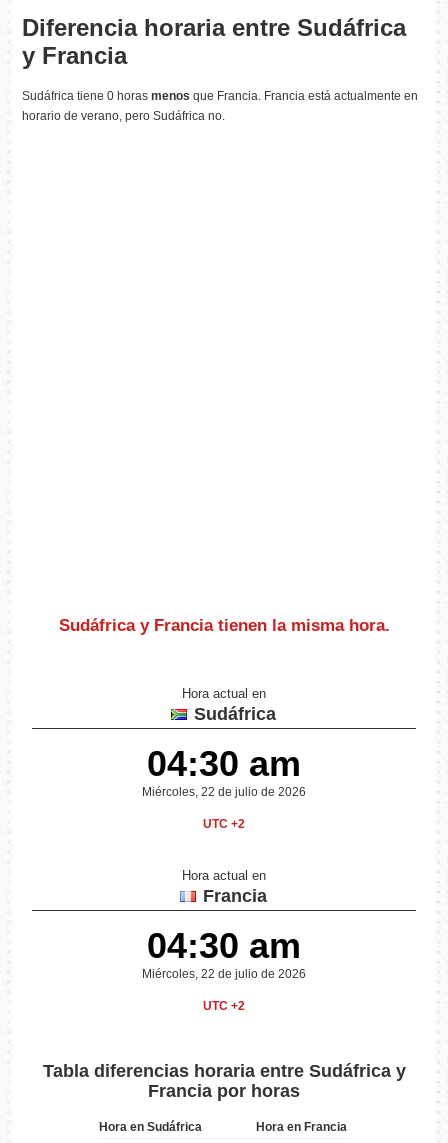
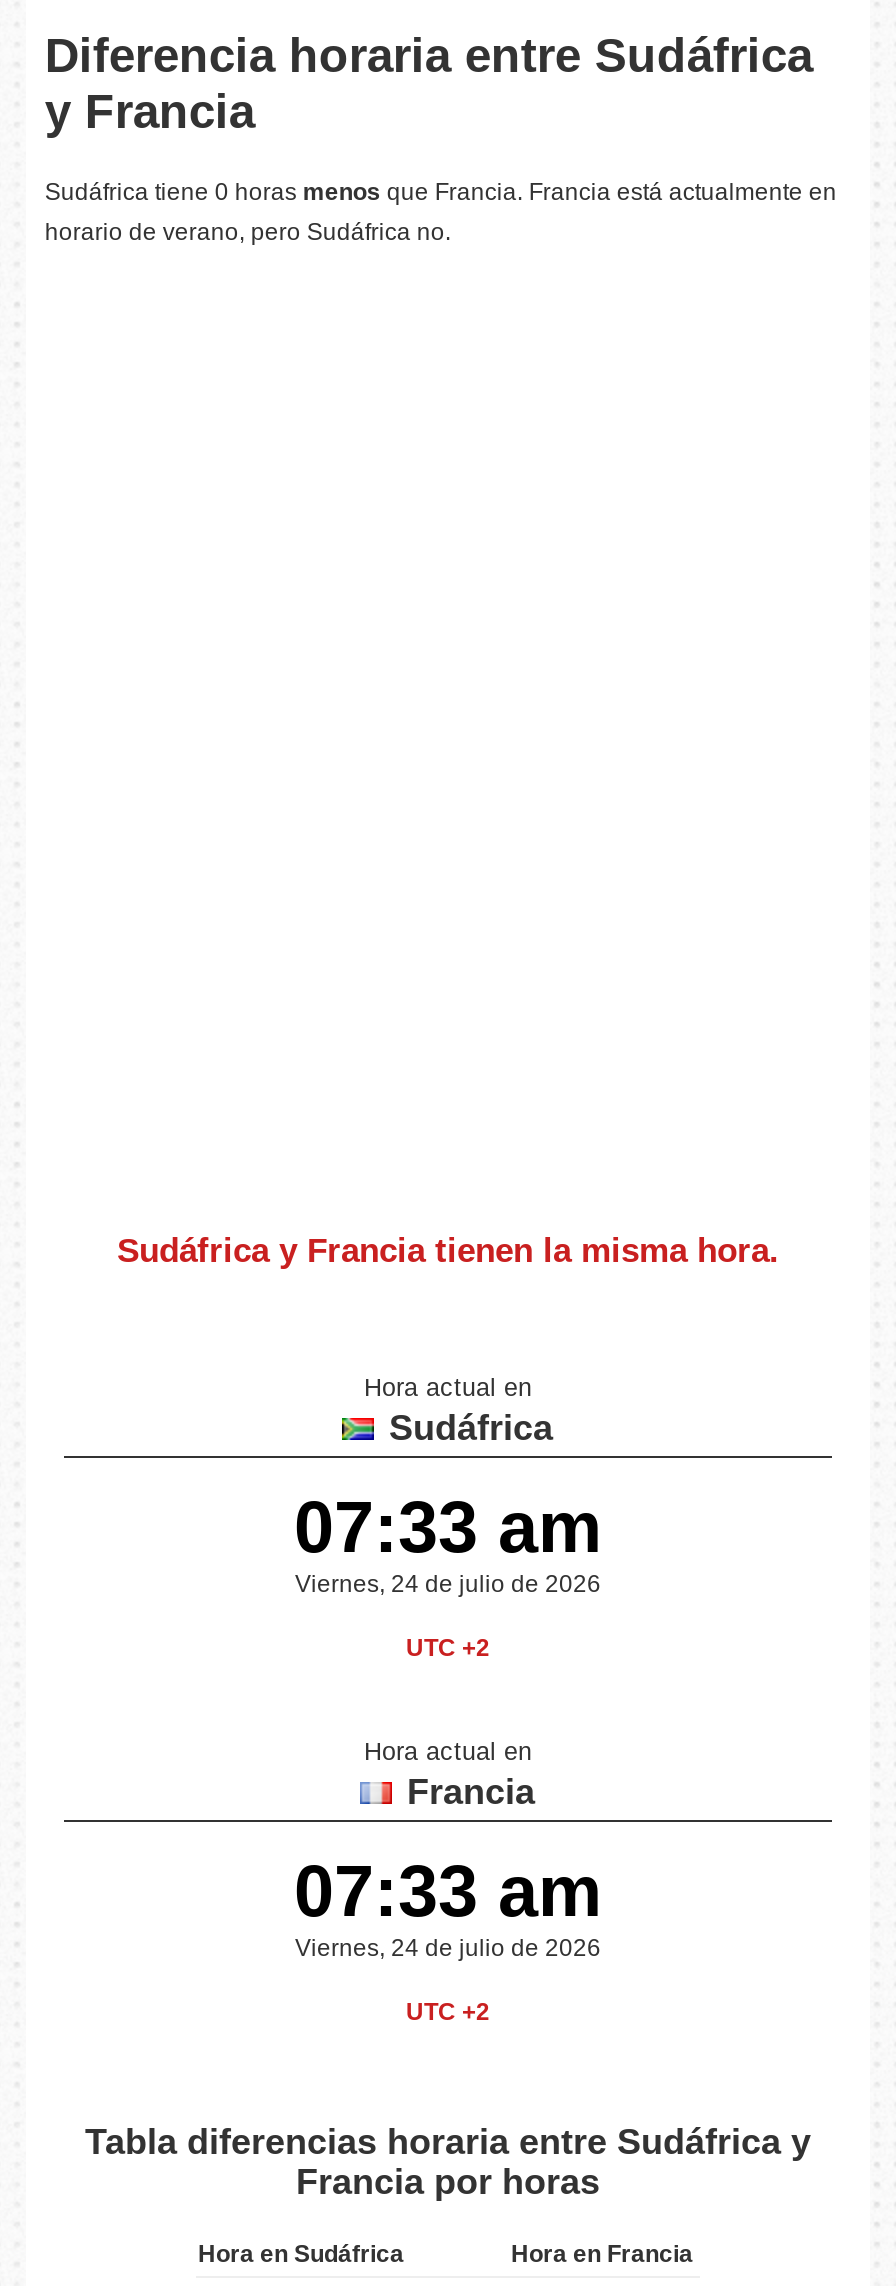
- 04:30 am
+ 07:33 am

- Miércoles, 22 de julio de 2026
+ Viernes, 24 de julio de 2026

- 04:30 am
+ 07:33 am

- Miércoles, 22 de julio de 2026
+ Viernes, 24 de julio de 2026
